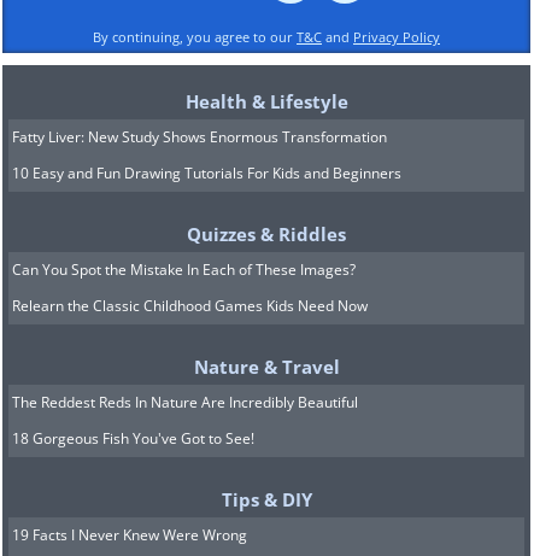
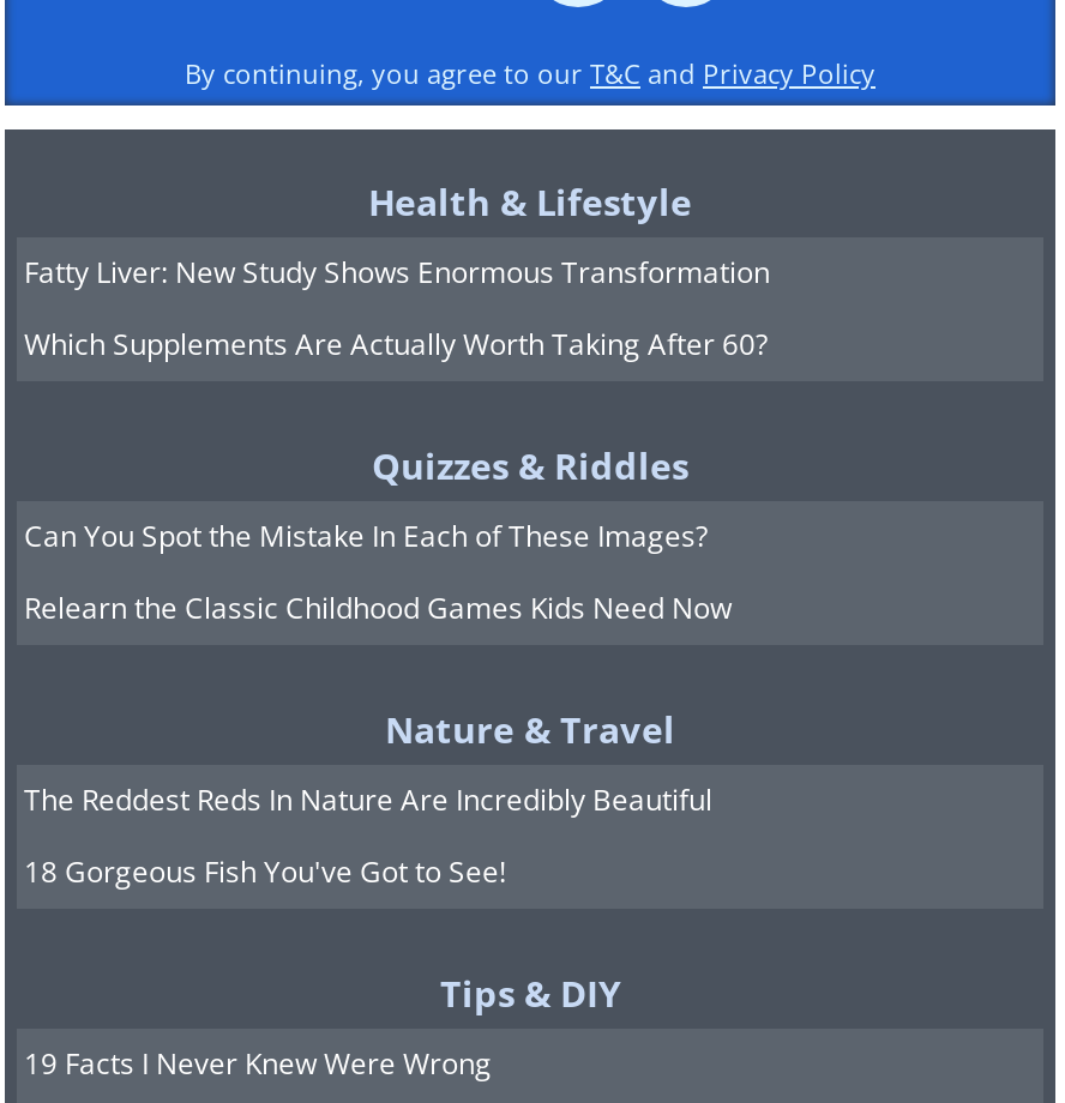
- 10 Easy and Fun Drawing Tutorials For Kids and Beginners
+ Which Supplements Are Actually Worth Taking After 60?
